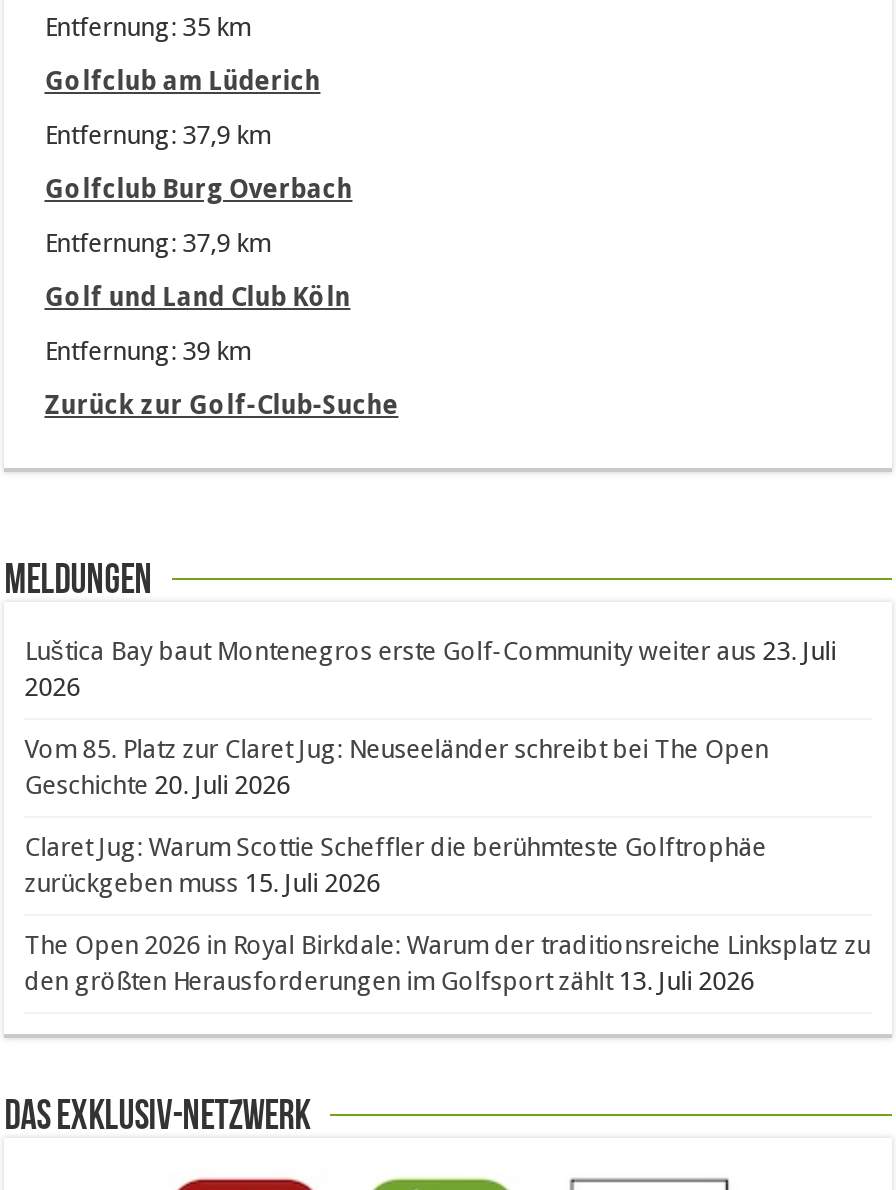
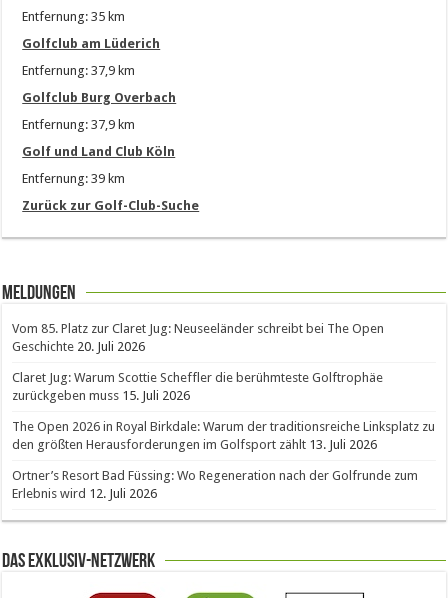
- Luštica Bay baut Montenegros erste Golf-Community weiter aus 23. Juli
- 2026

moved up: Vom 85. Platz zur Claret Jug: Neuseeländer schreibt bei The Open | Geschichte 20. Juli 2026 | Claret Jug: Warum Scottie Scheffler die berühmteste Golftrophäe | zurückgeben muss 15. Juli 2026 | The Open 2026 in Royal Birkdale: Warum der traditionsreiche Linksplatz zu | den größten Herausforderungen im Golfsport zählt 13. Juli 2026

+ Ortner’s Resort Bad Füssing: Wo Regeneration nach der Golfrunde zum
+ Erlebnis wird 12. Juli 2026
